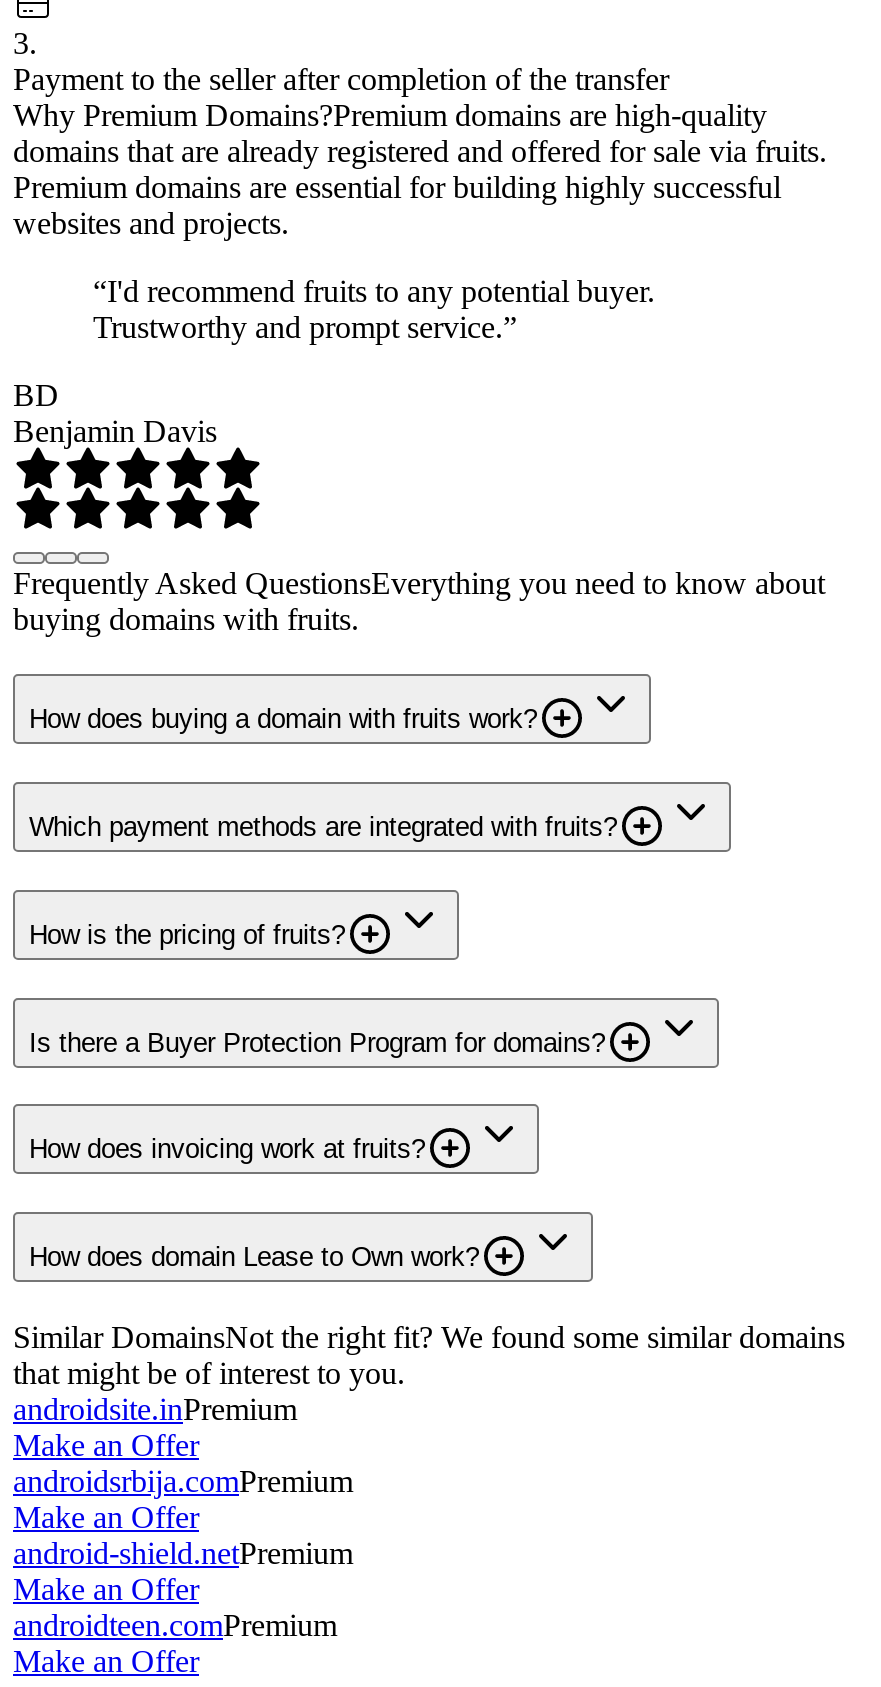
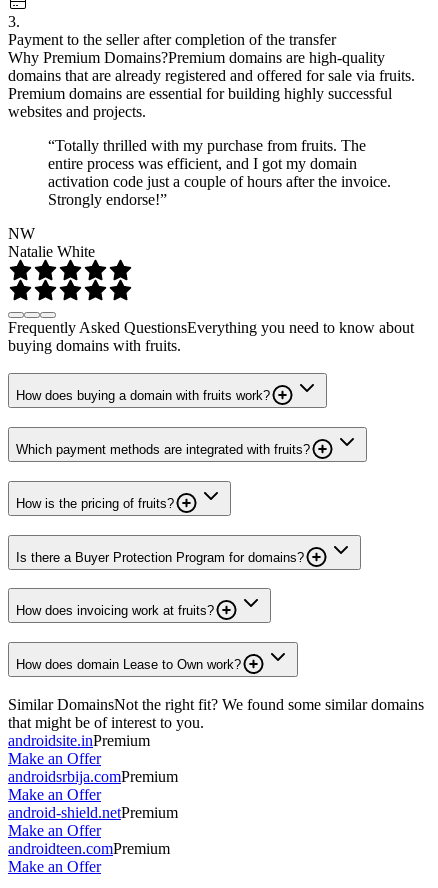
- “I'd recommend fruits to any potential buyer.
- Trustworthy and prompt service.”
+ “Totally thrilled with my purchase from fruits. The
+ entire process was efficient, and I got my domain
+ activation code just a couple of hours after the invoice.
+ Strongly endorse!”

- BD
- Benjamin Davis
+ NW
+ Natalie White
